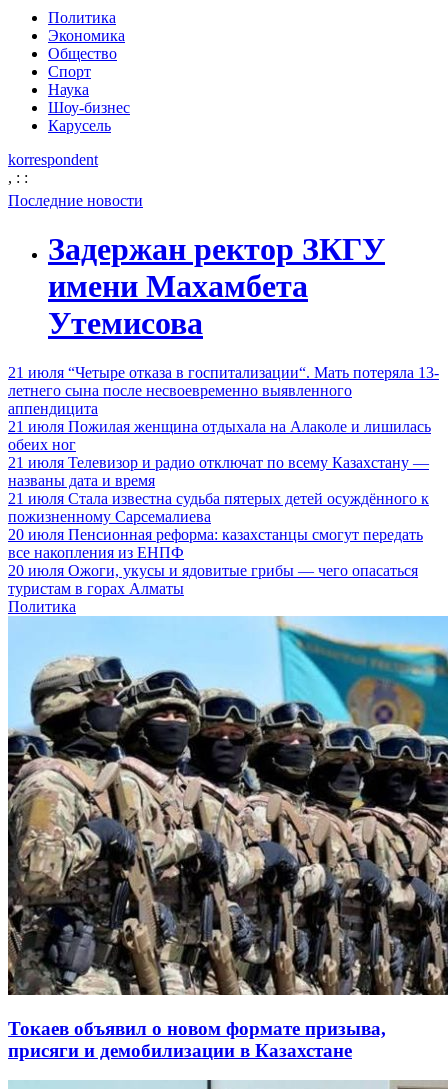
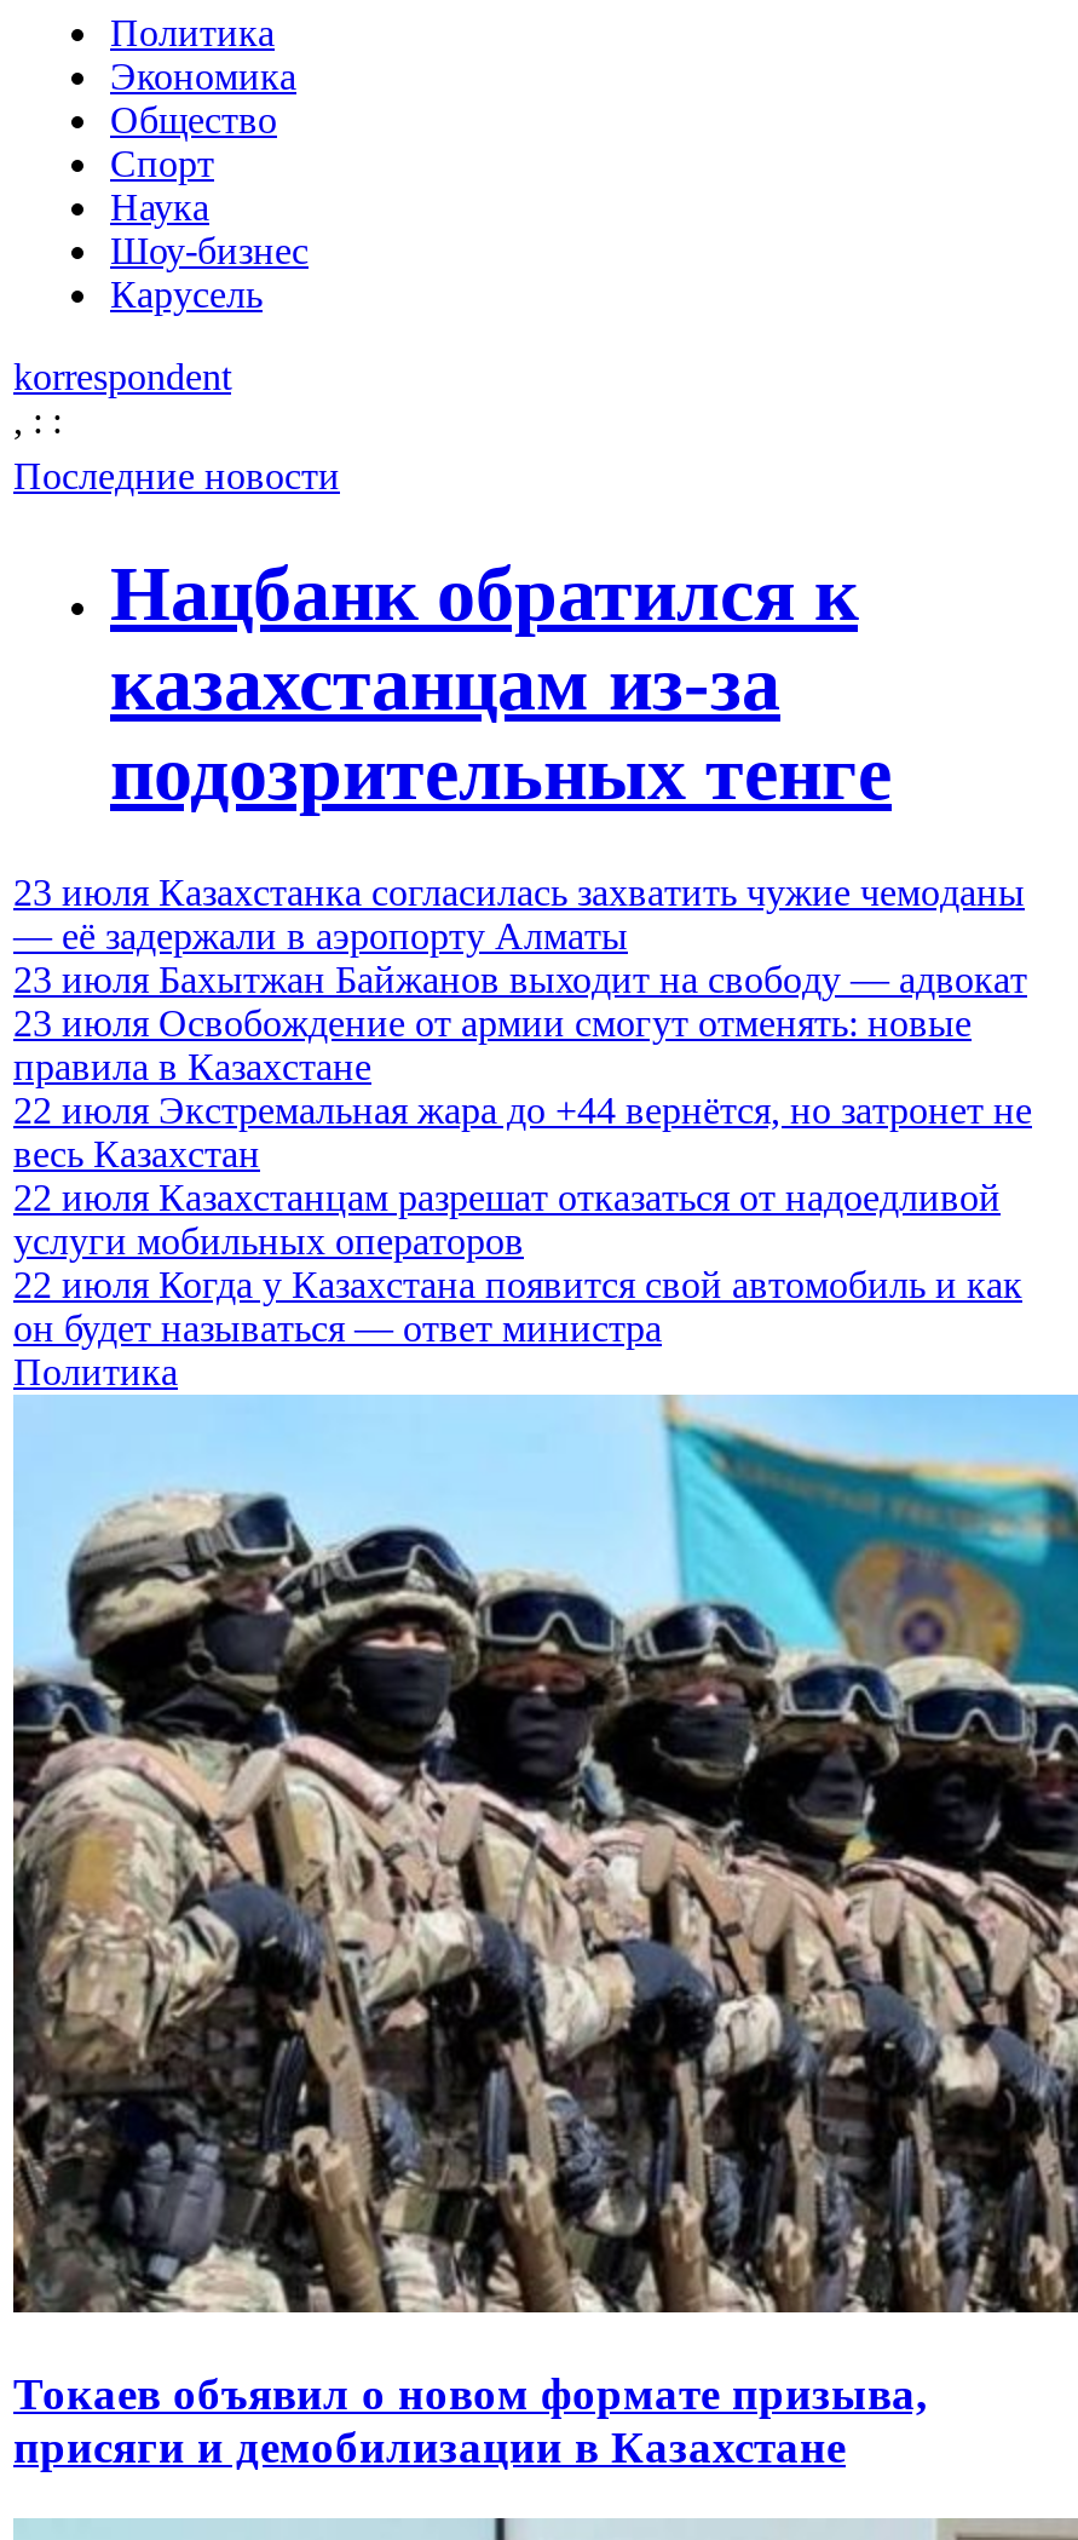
- Задержан ректор ЗКГУ
- имени Махамбета
- Утемисова
+ Нацбанк обратился к
+ казахстанцам из-за
+ подозрительных тенге

- 21 июля “Четыре отказа в госпитализации“. Мать потеряла 13-
- летнего сына после несвоевременно выявленного
- аппендицита
- 21 июля Пожилая женщина отдыхала на Алаколе и лишилась
- обеих ног
- 21 июля Телевизор и радио отключат по всему Казахстану —
- названы дата и время
- 21 июля Стала известна судьба пятерых детей осуждённого к
- пожизненному Сарсемалиева
- 20 июля Пенсионная реформа: казахстанцы смогут передать
- все накопления из ЕНПФ
- 20 июля Ожоги, укусы и ядовитые грибы — чего опасаться
- туристам в горах Алматы
+ 23 июля Казахстанка согласилась захватить чужие чемоданы
+ — её задержали в аэропорту Алматы
+ 23 июля Бахытжан Байжанов выходит на свободу — адвокат
+ 23 июля Освобождение от армии смогут отменять: новые
+ правила в Казахстане
+ 22 июля Экстремальная жара до +44 вернётся, но затронет не
+ весь Казахстан
+ 22 июля Казахстанцам разрешат отказаться от надоедливой
+ услуги мобильных операторов
+ 22 июля Когда у Казахстана появится свой автомобиль и как
+ он будет называться — ответ министра
